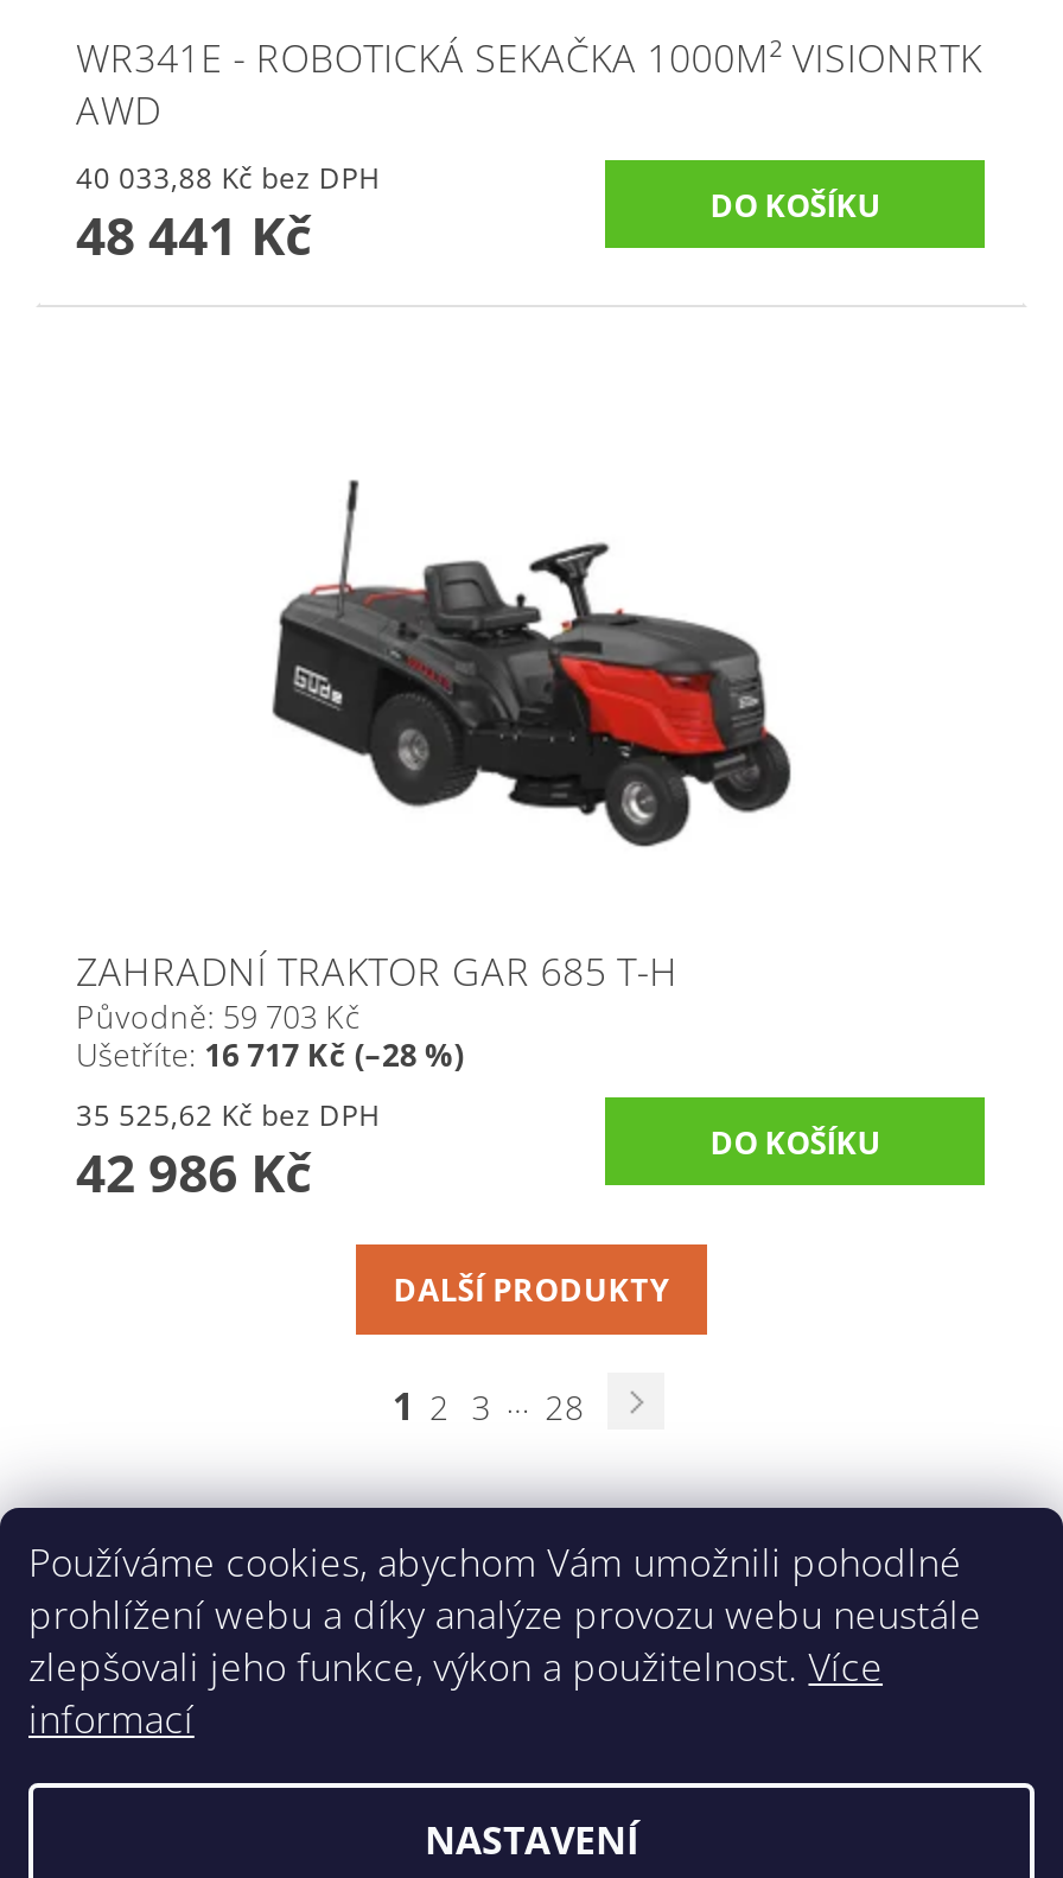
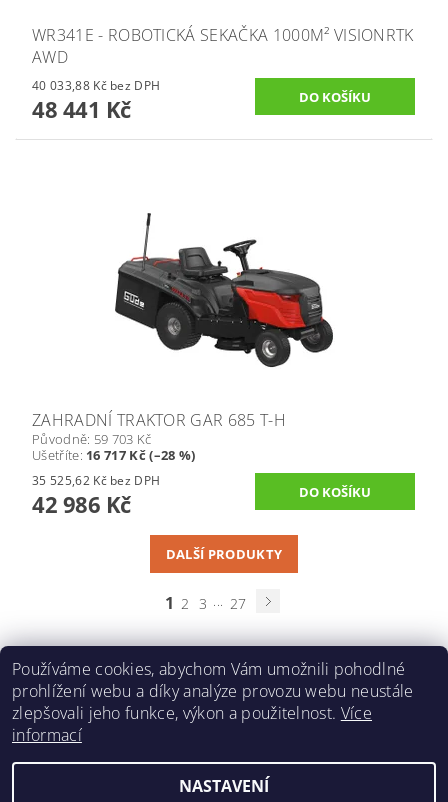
- 1 2 3 ... 28
+ 1 2 3 ... 27
